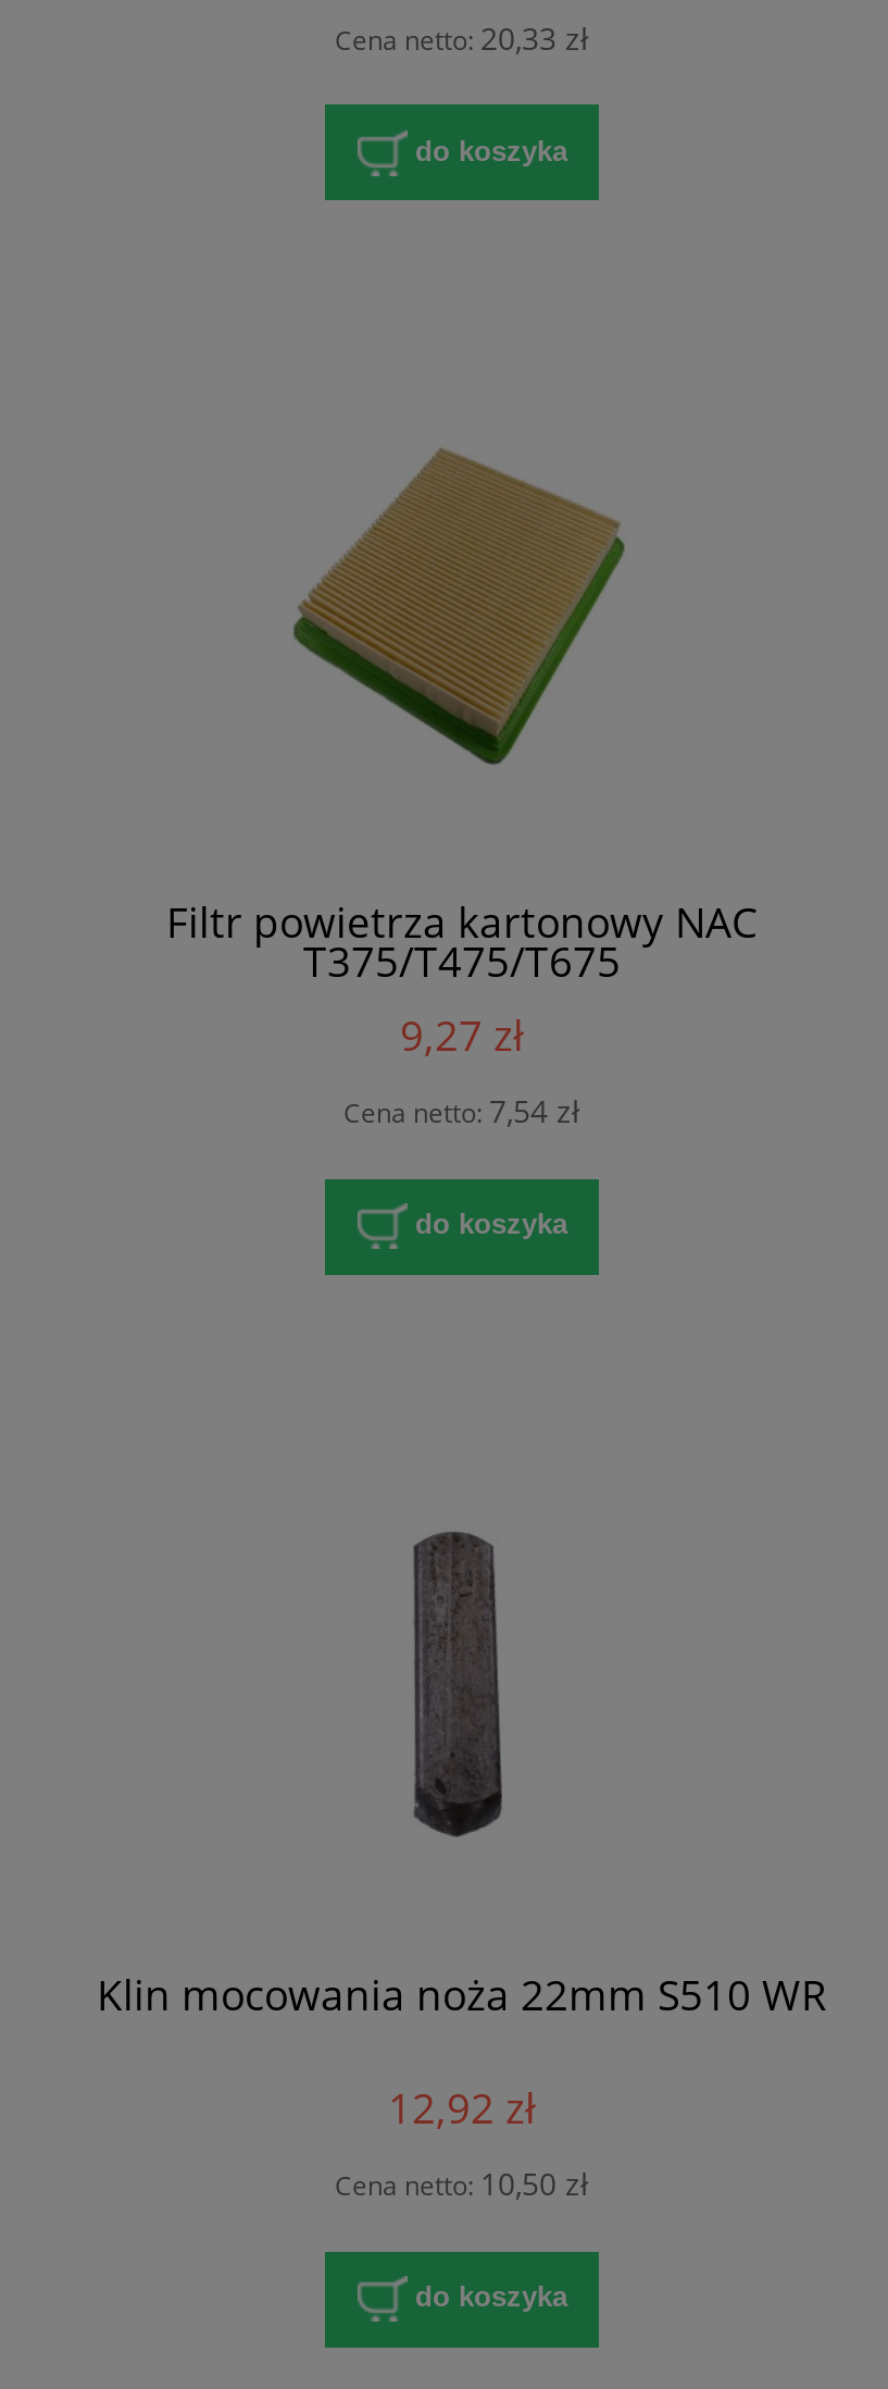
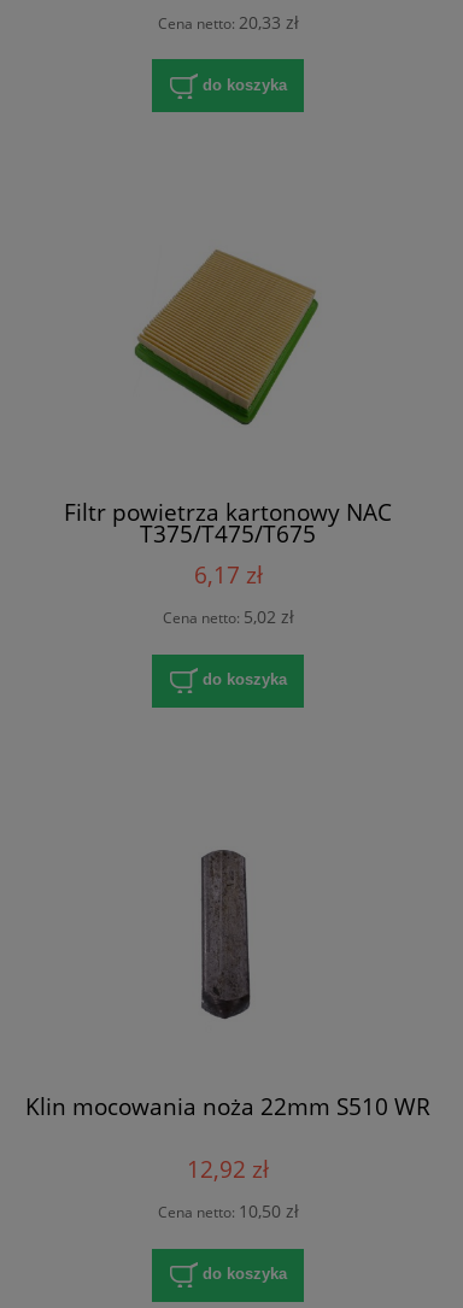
- 9,27 zł
+ 6,17 zł

- Cena netto: 7,54 zł
+ Cena netto: 5,02 zł
